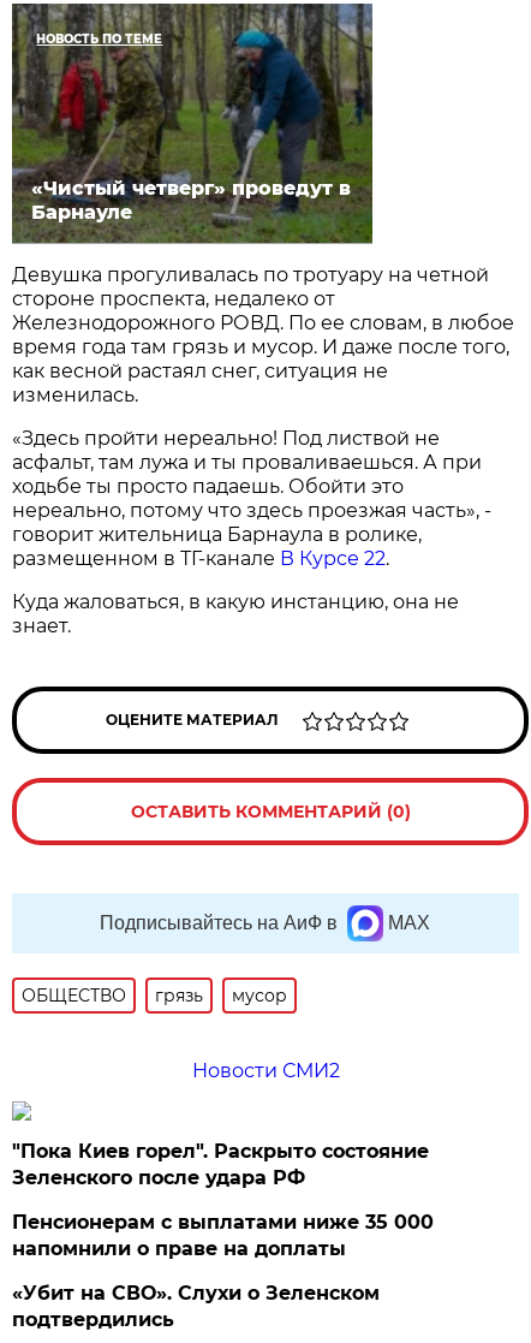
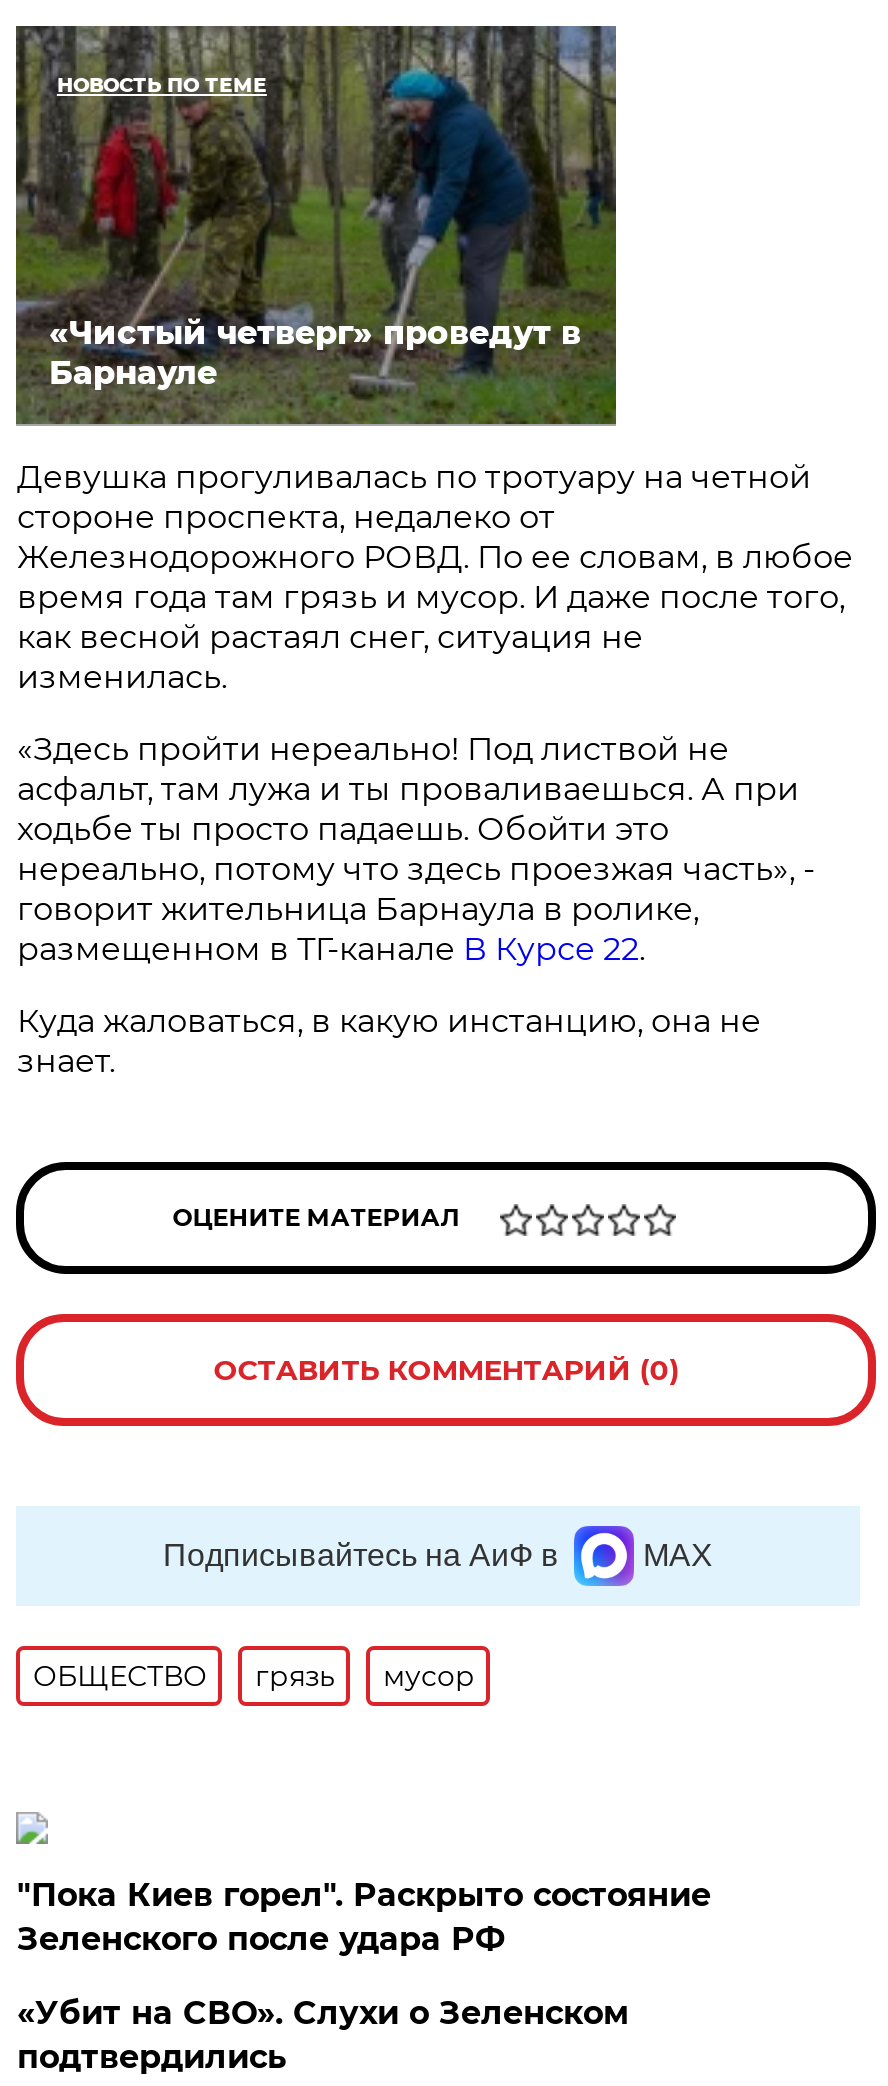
- Новости СМИ2

- Пенсионерам с выплатами ниже 35 000
- напомнили о праве на доплаты
